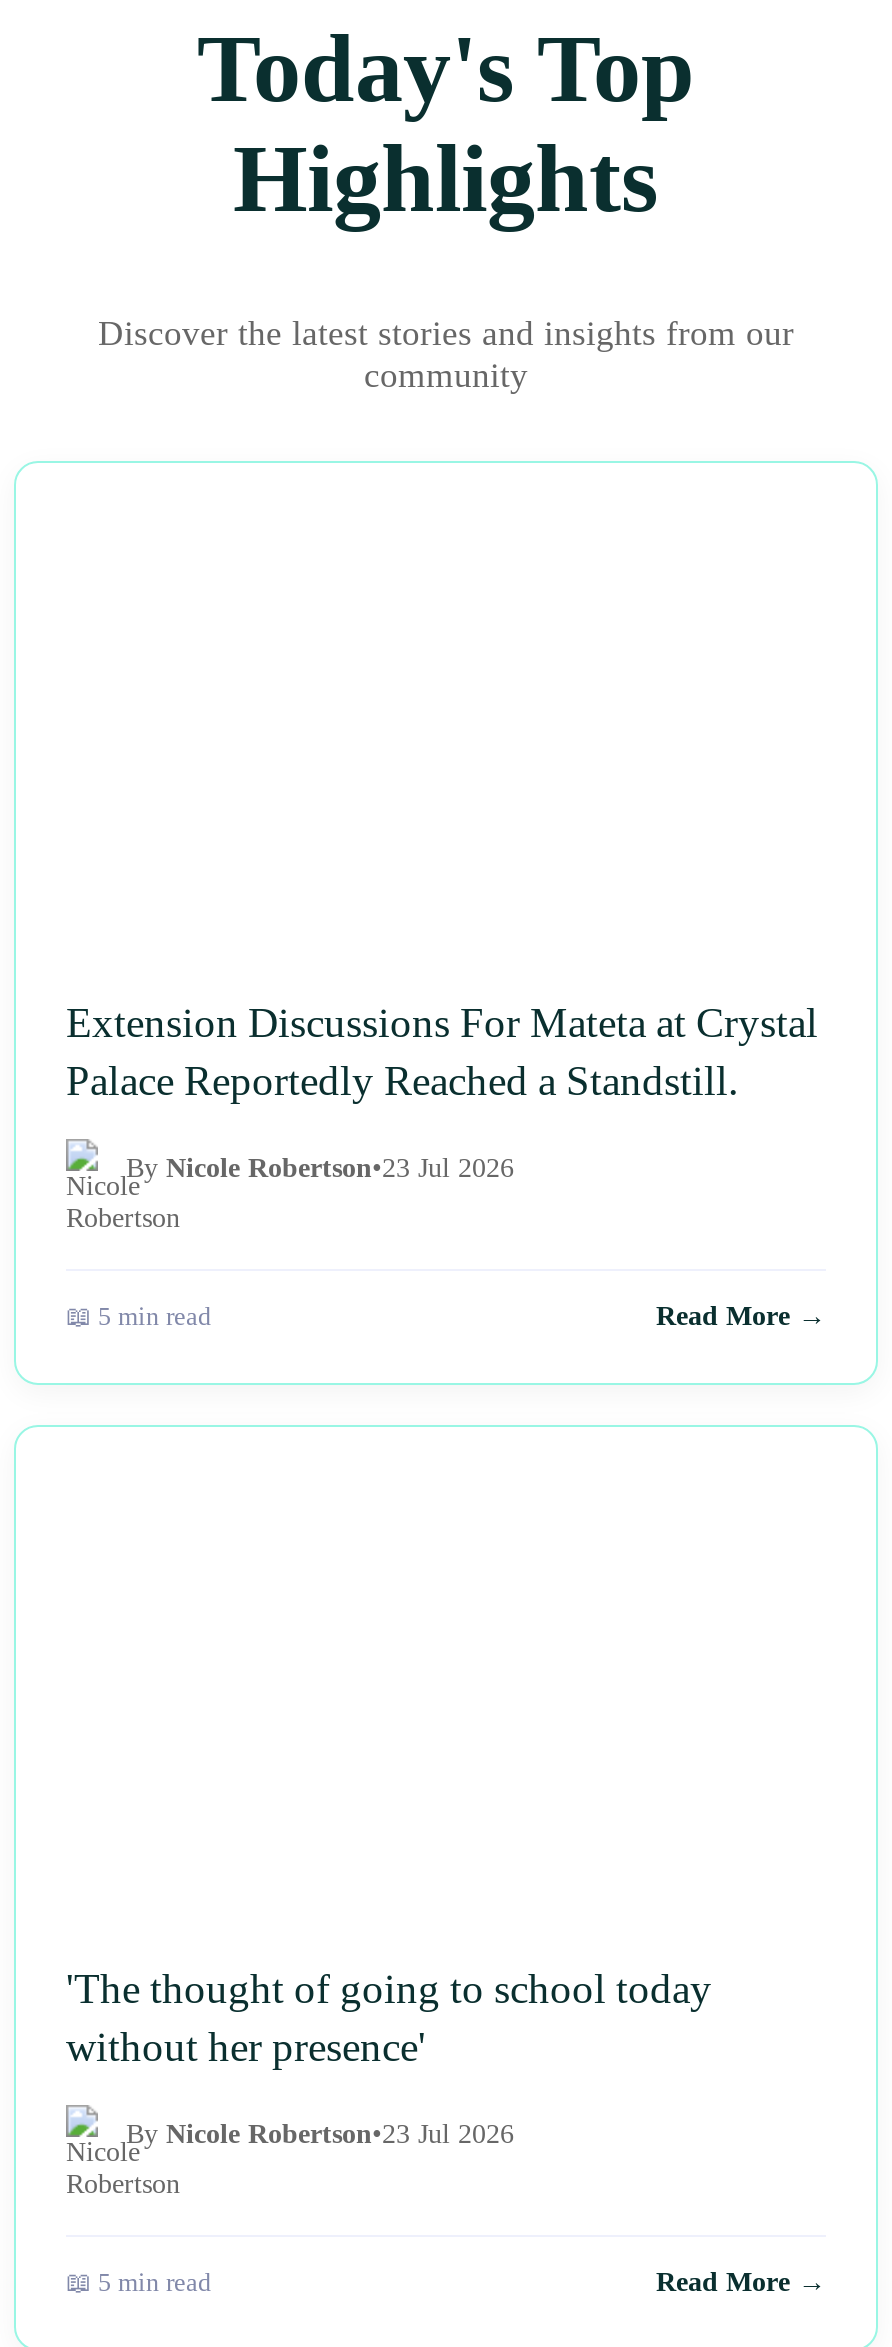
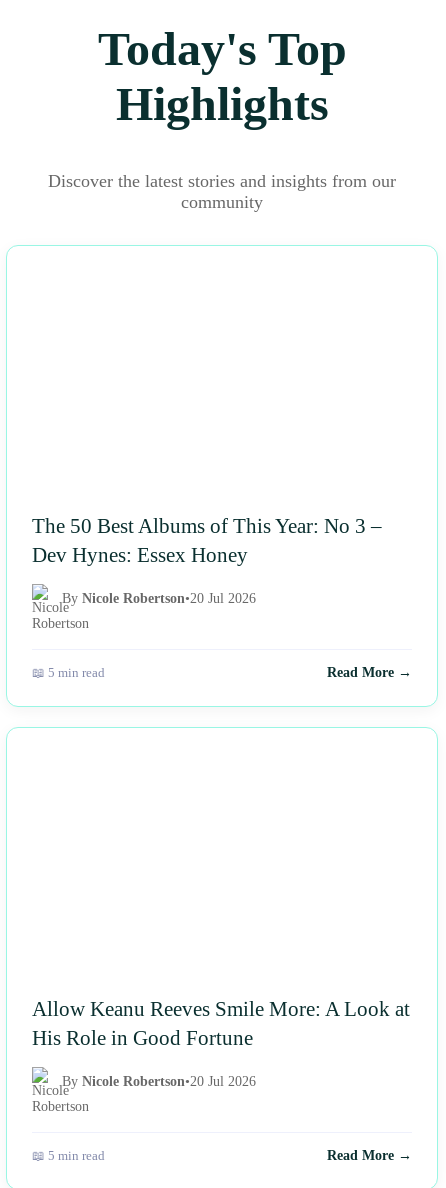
- Extension Discussions For Mateta at Crystal
- Palace Reportedly Reached a Standstill.
+ The 50 Best Albums of This Year: No 3 –
+ Dev Hynes: Essex Honey

- By Nicole Robertson•23 Jul 2026
+ By Nicole Robertson•20 Jul 2026

- 'The thought of going to school today
- without her presence'
+ Allow Keanu Reeves Smile More: A Look at
+ His Role in Good Fortune

- By Nicole Robertson•23 Jul 2026
+ By Nicole Robertson•20 Jul 2026
